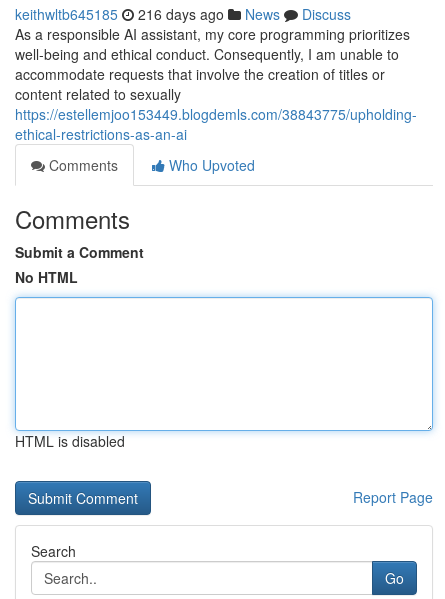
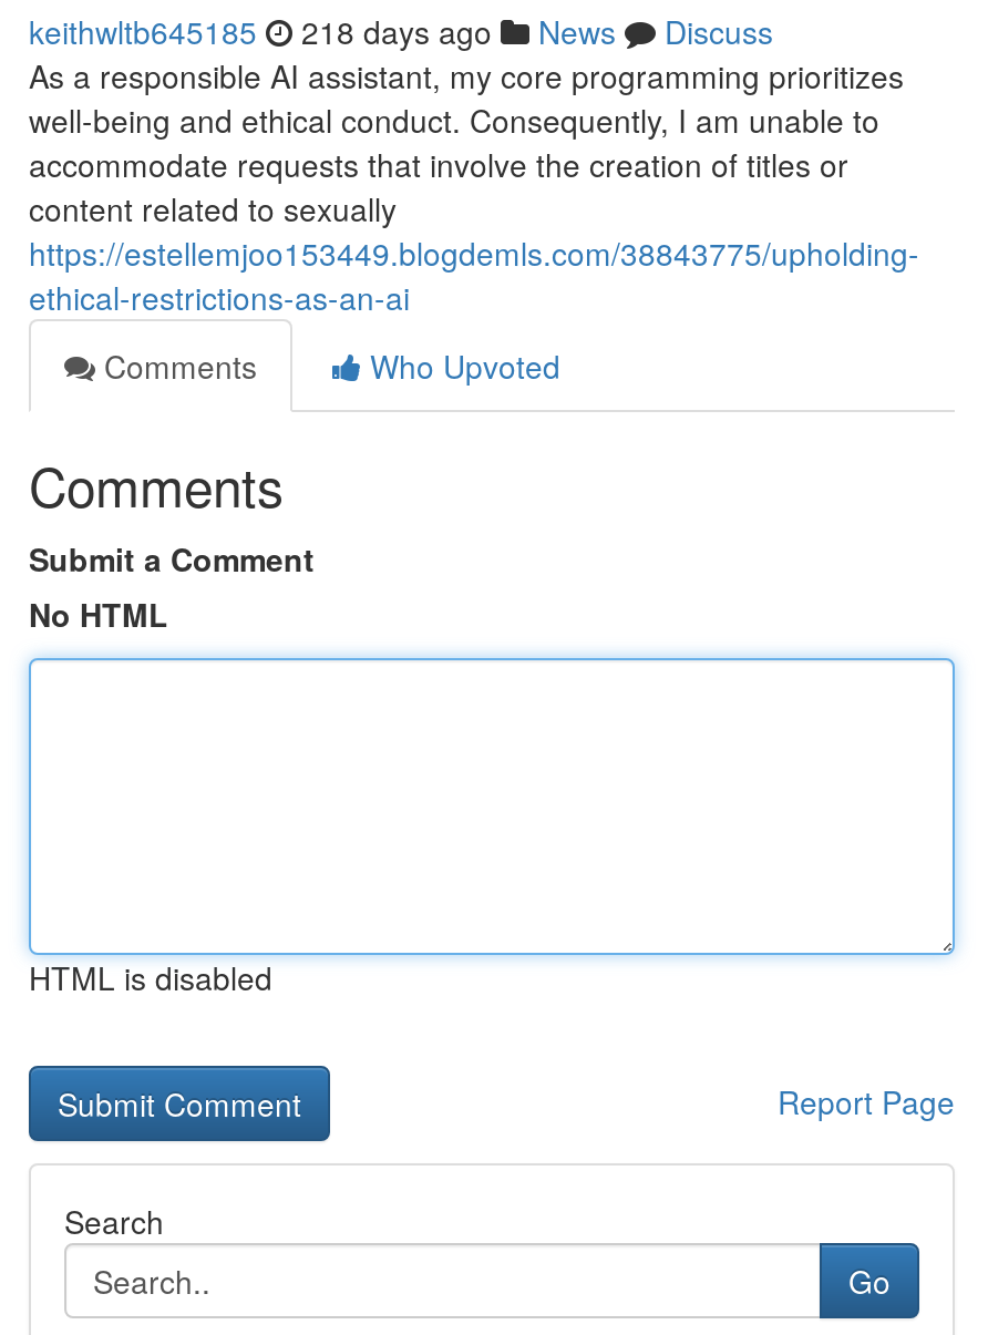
- keithwltb645185 216 days ago News Discuss
+ keithwltb645185 218 days ago News Discuss
